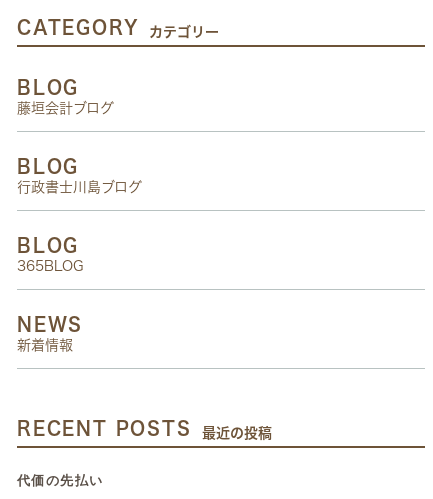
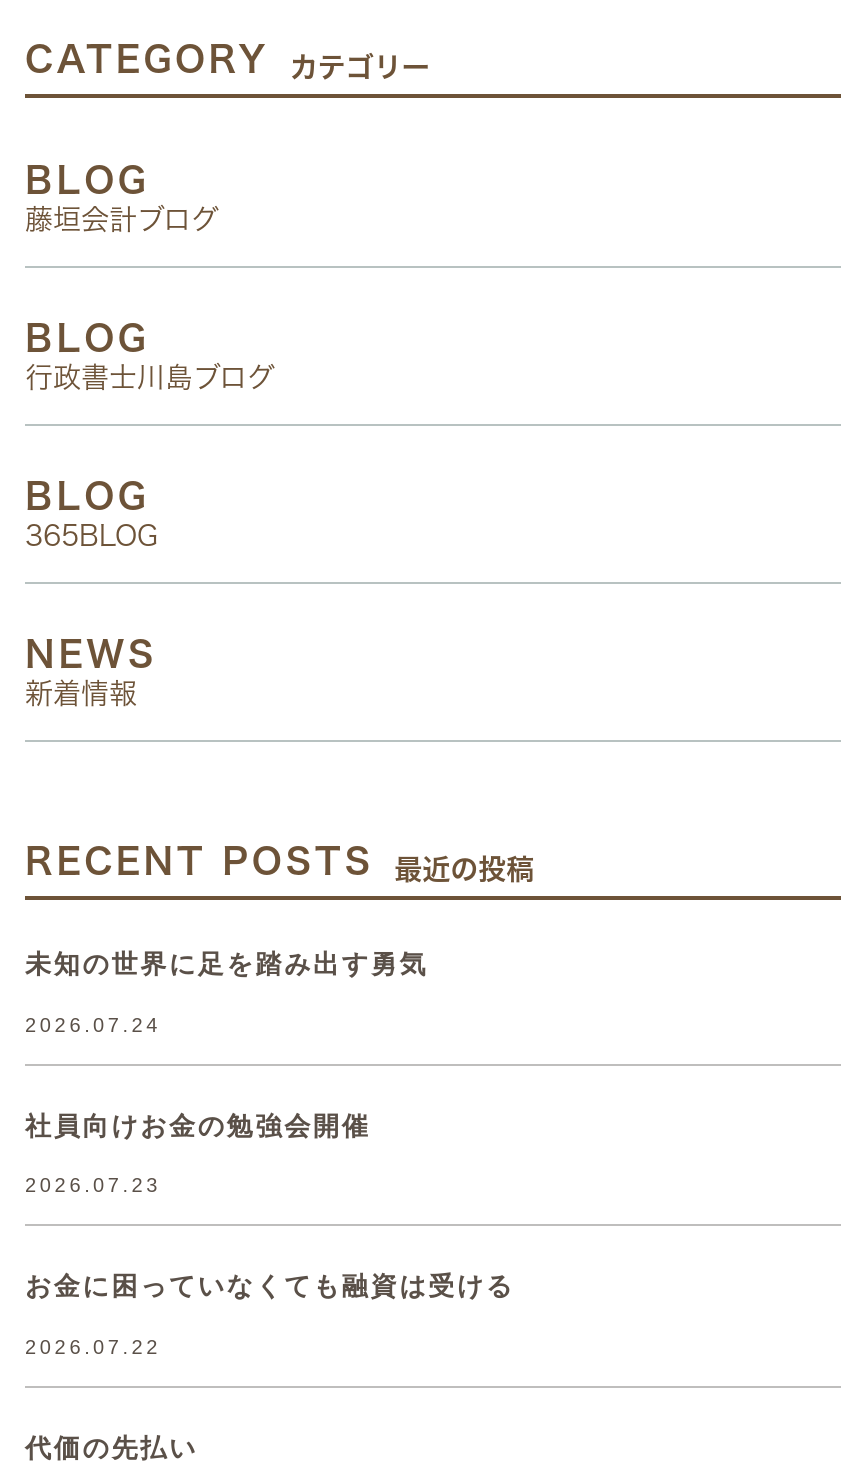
+ 未知の世界に足を踏み出す勇気
+ 2026.07.24

+ 社員向けお金の勉強会開催
+ 2026.07.23

+ お金に困っていなくても融資は受ける
+ 2026.07.22
